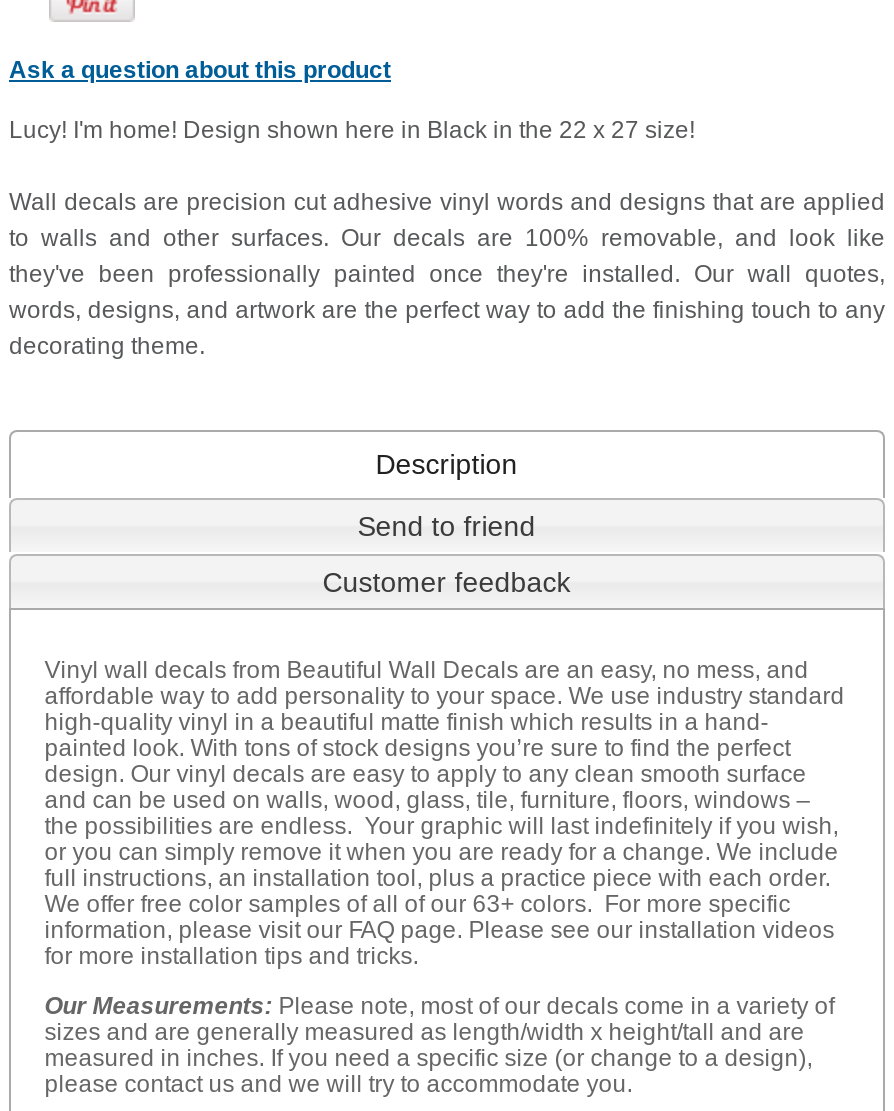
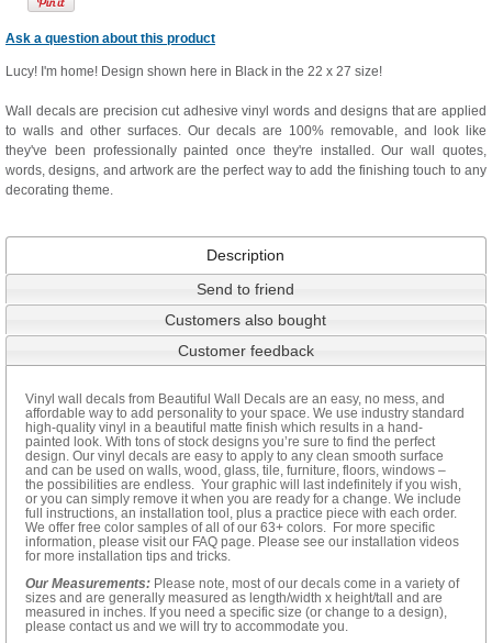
+ Customers also bought
